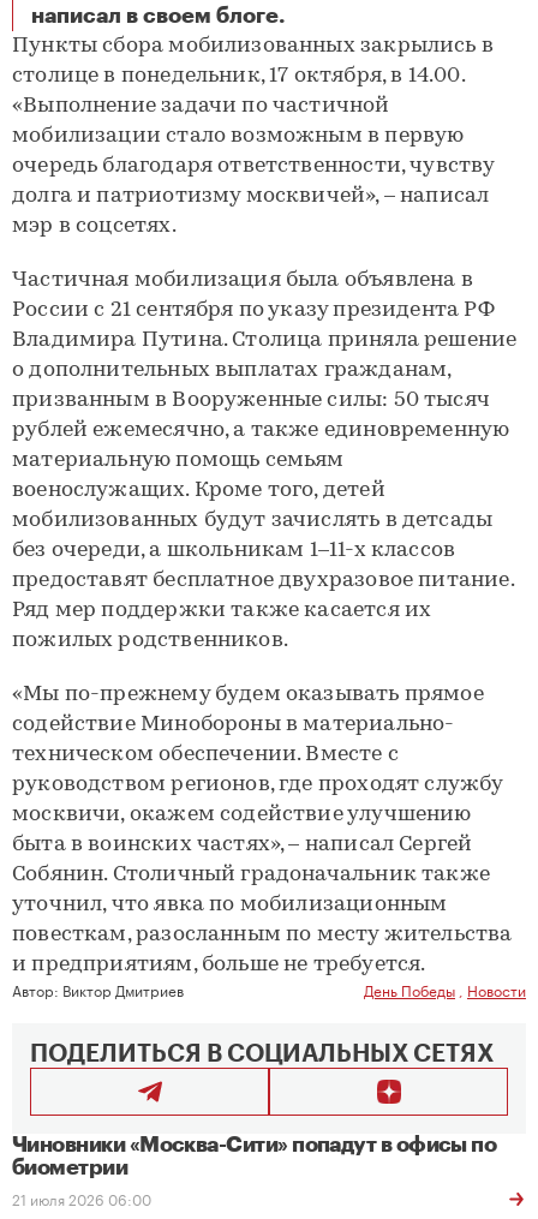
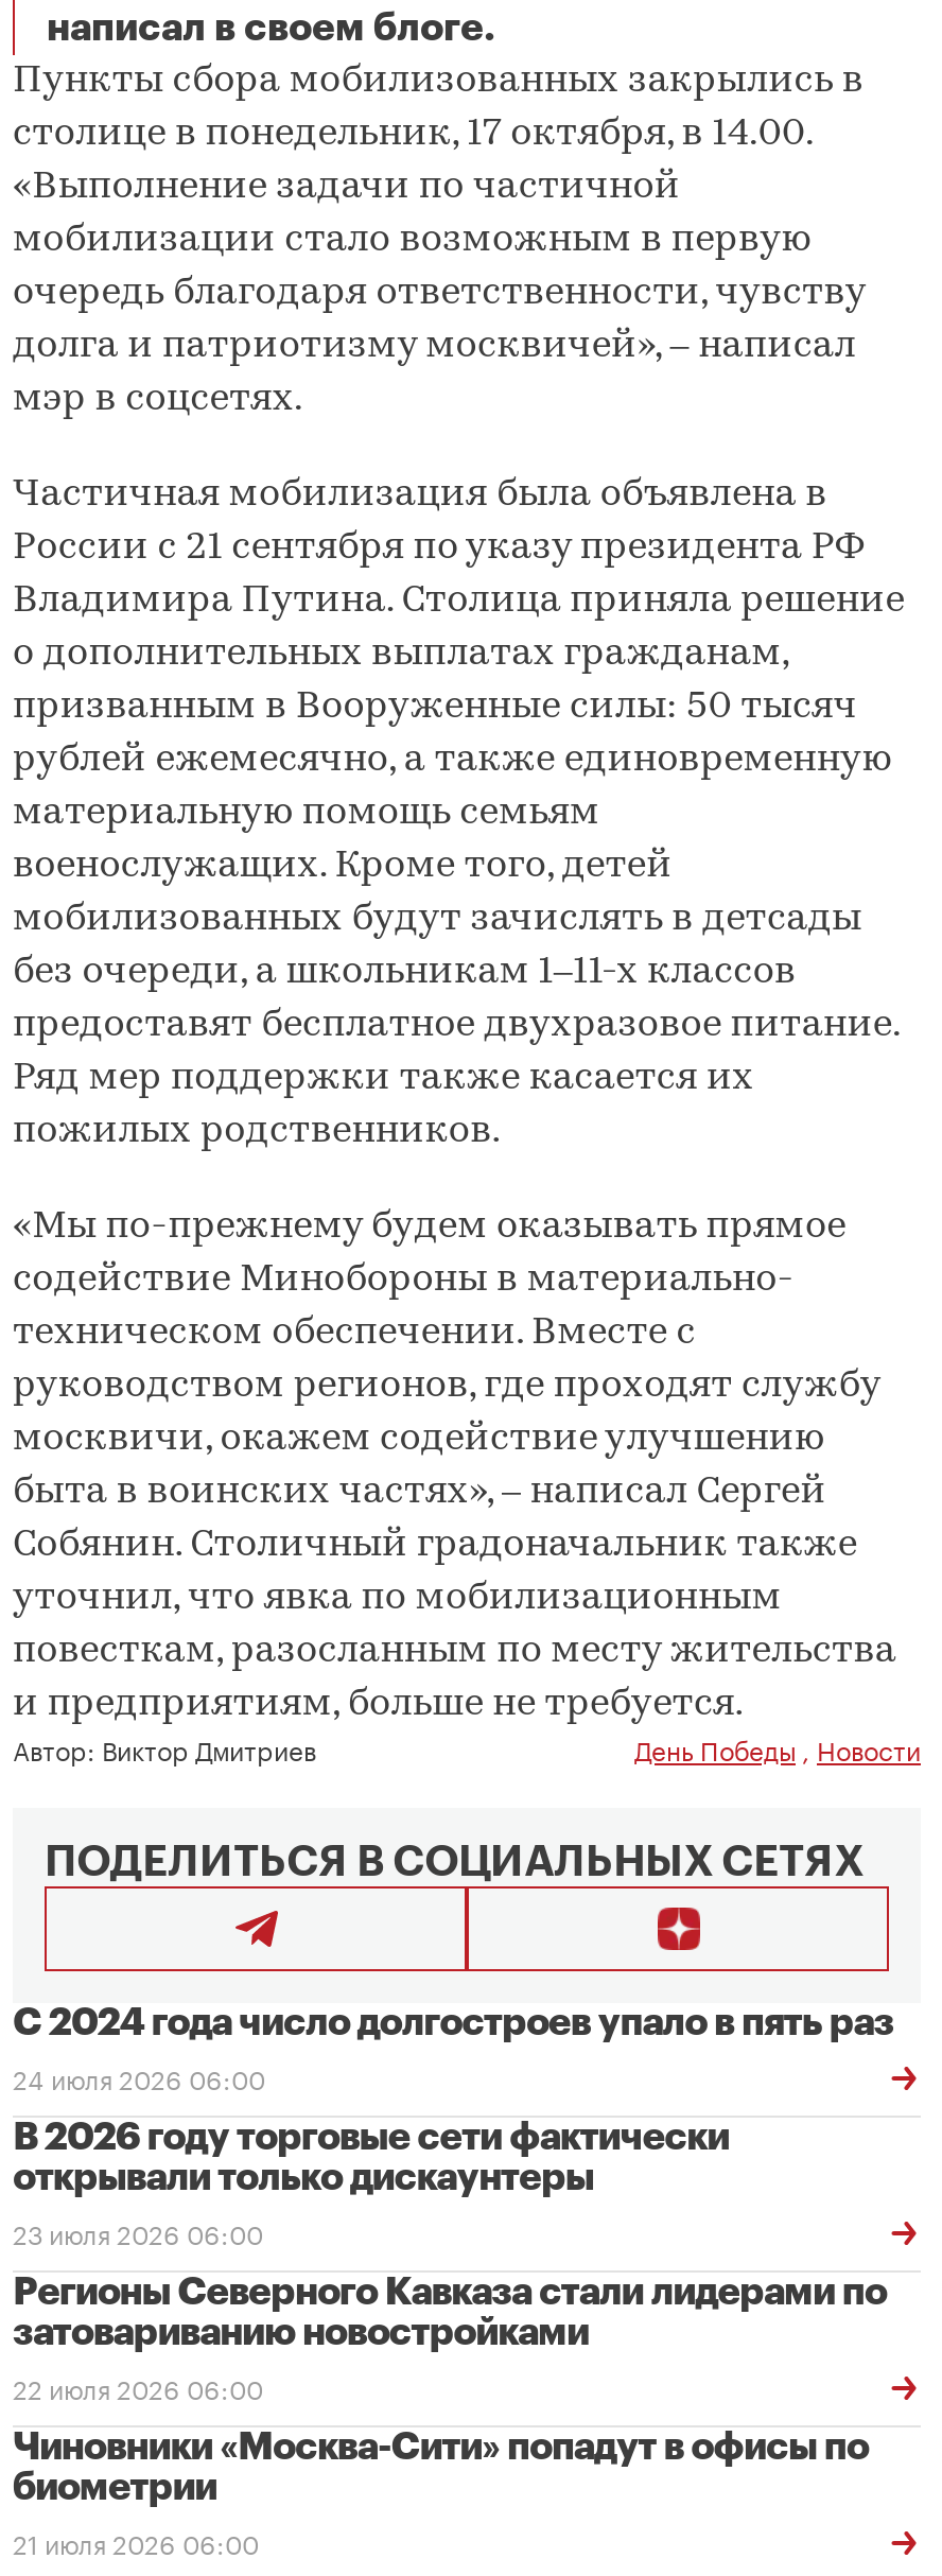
+ С 2024 года число долгостроев упало в пять раз
+ 24 июля 2026 06:00
+ В 2026 году торговые сети фактически
+ открывали только дискаунтеры
+ 23 июля 2026 06:00
+ Регионы Северного Кавказа стали лидерами по
+ затовариванию новостройками
+ 22 июля 2026 06:00
